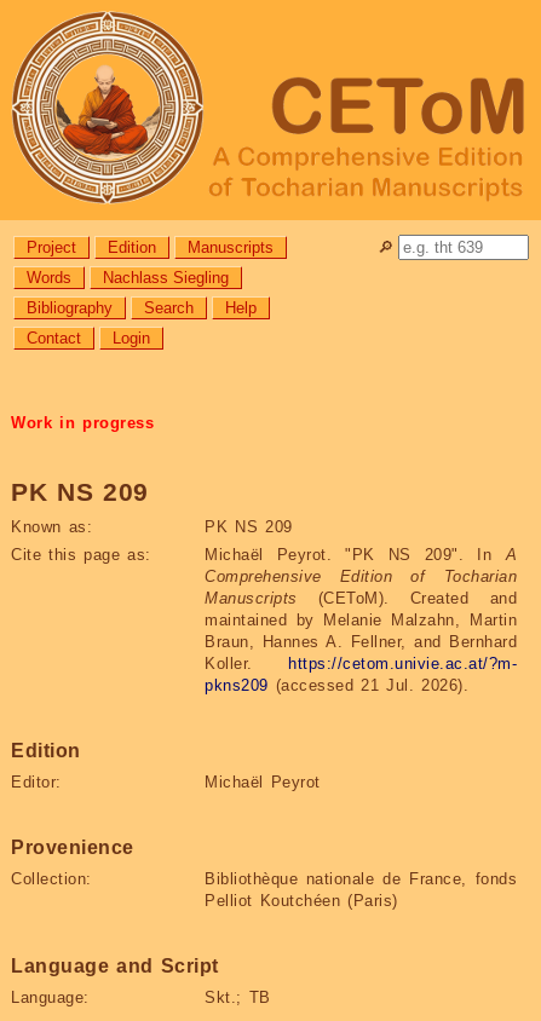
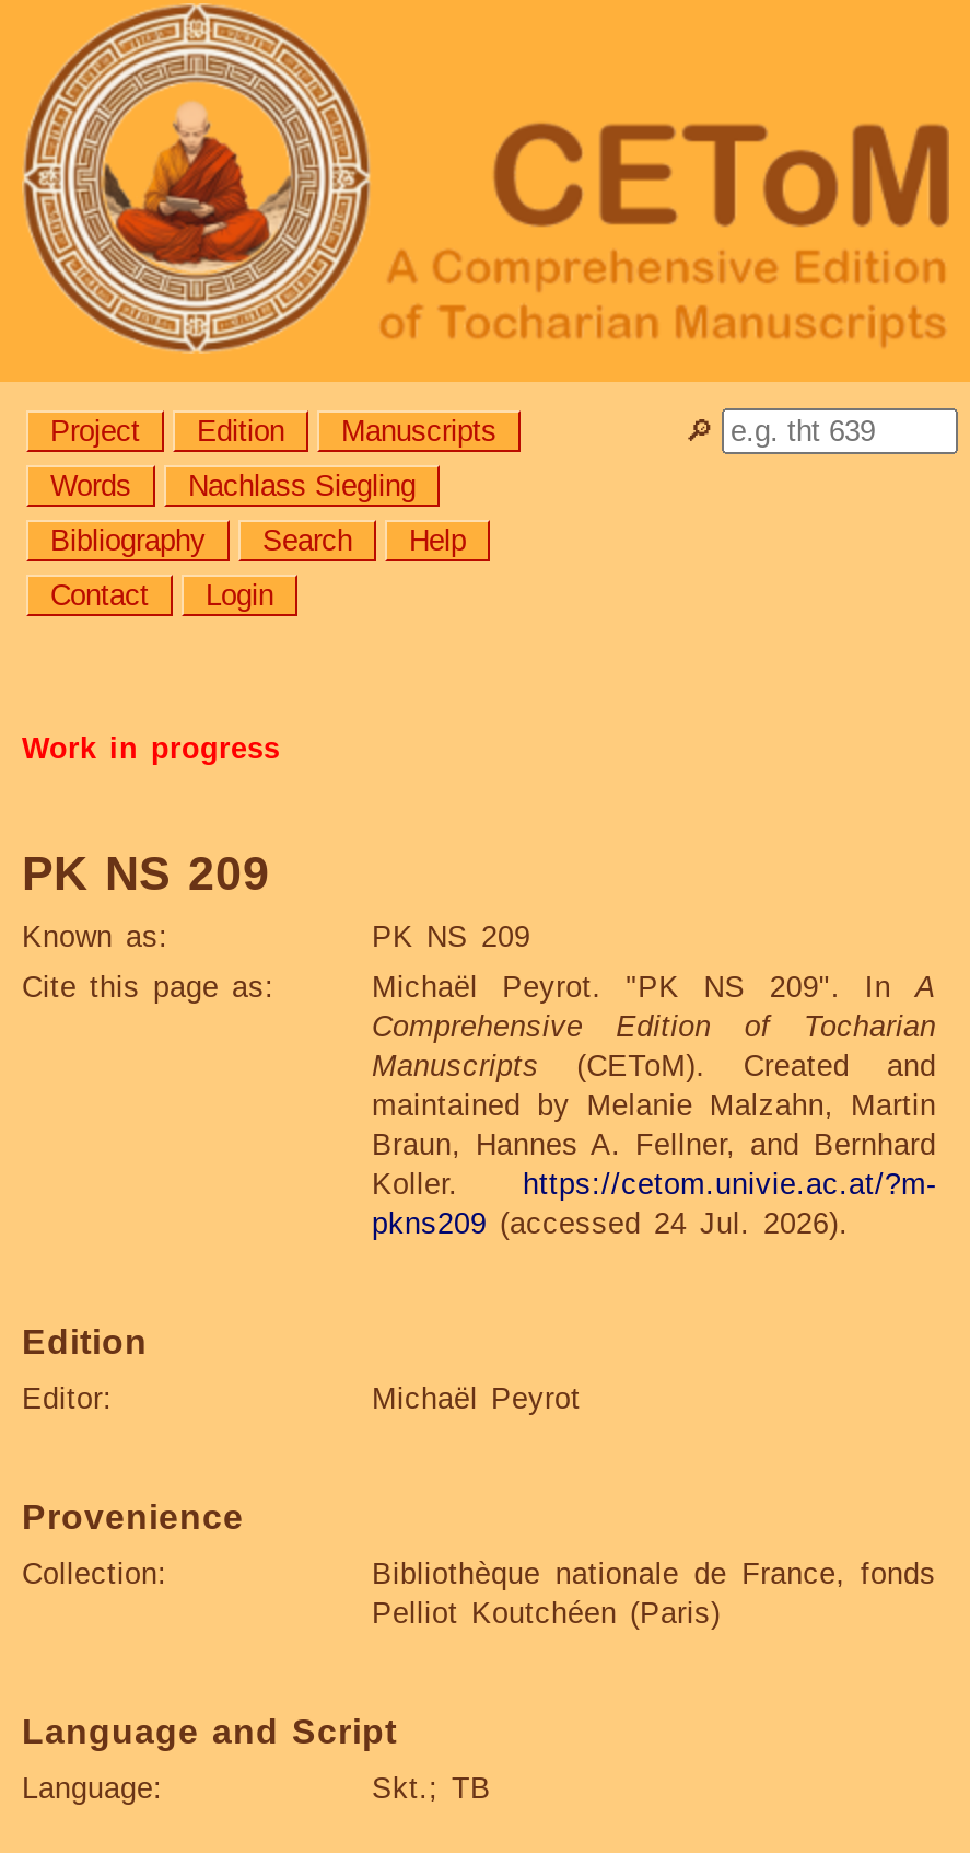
- pkns209 (accessed 21 Jul. 2026).
+ pkns209 (accessed 24 Jul. 2026).
